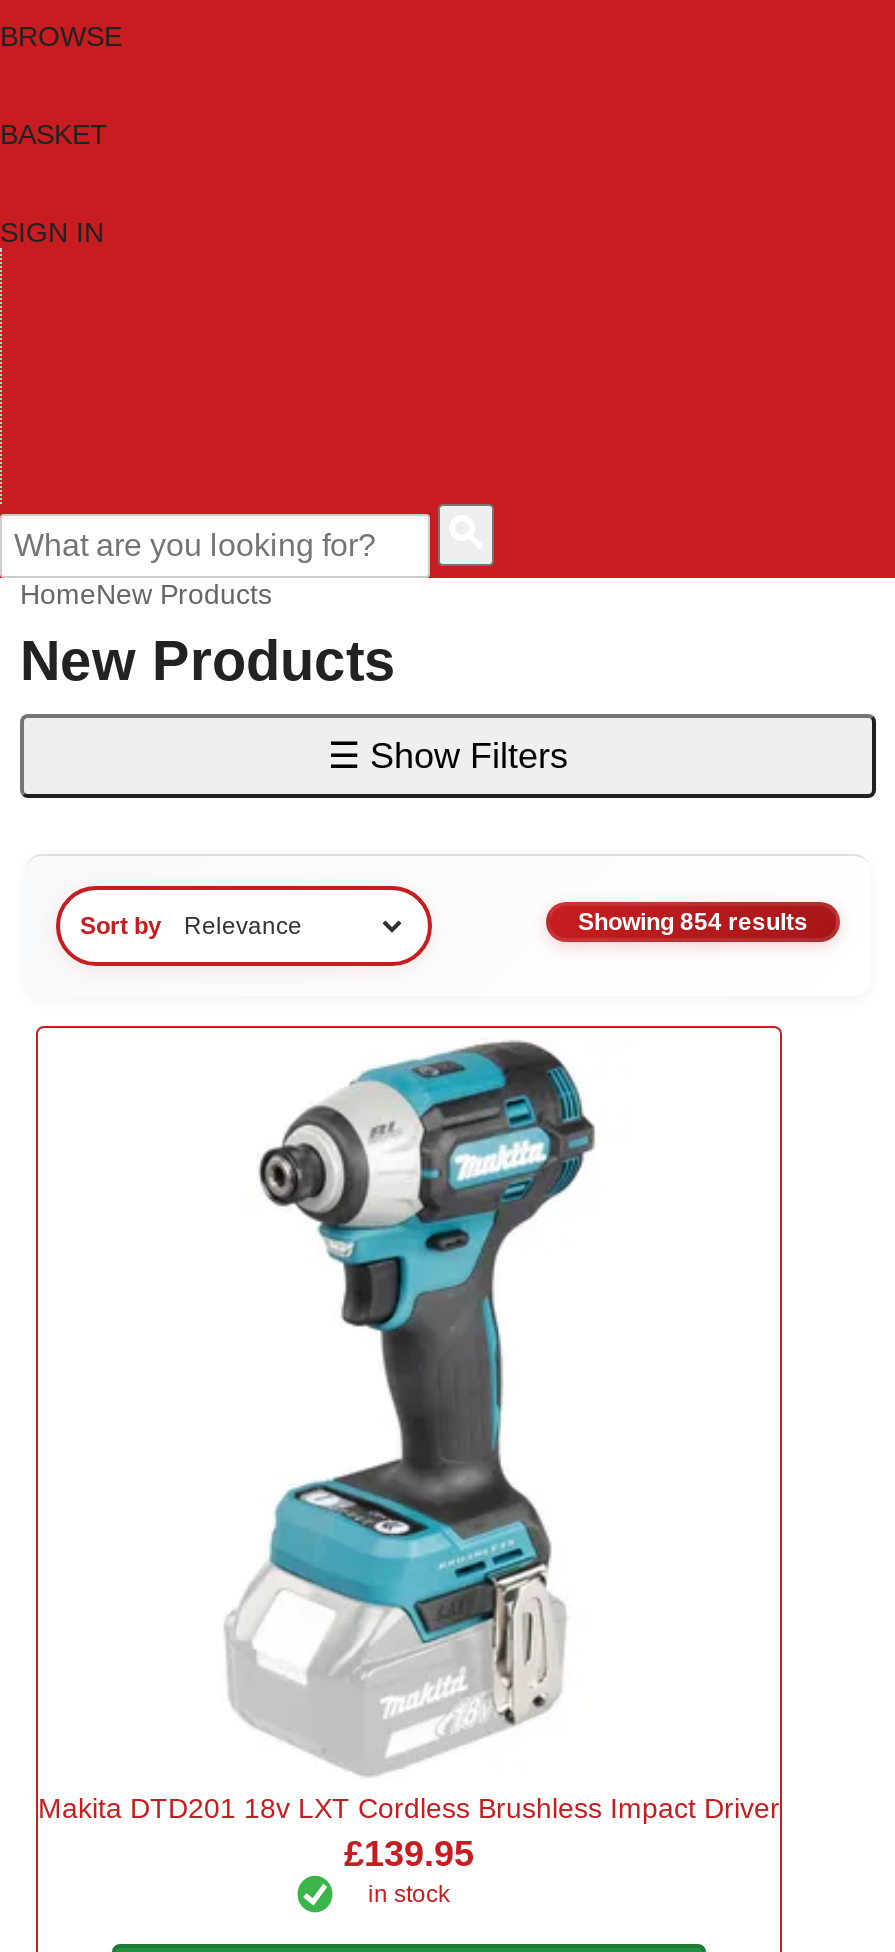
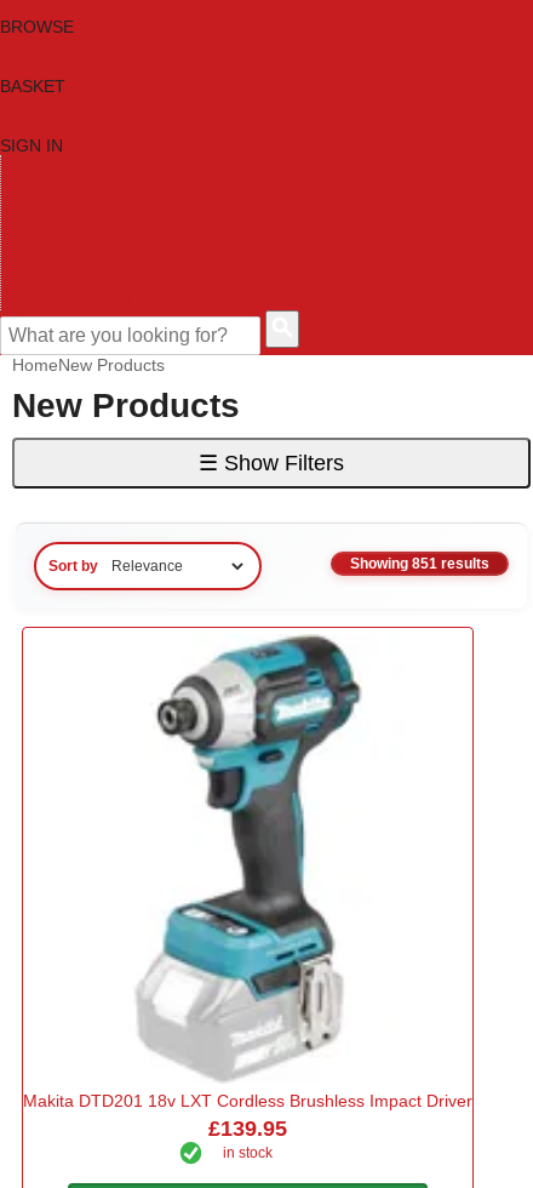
- Showing 854 results
+ Showing 851 results
